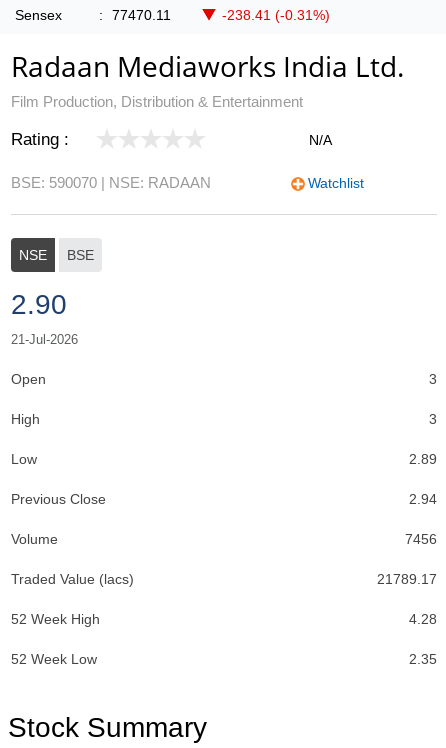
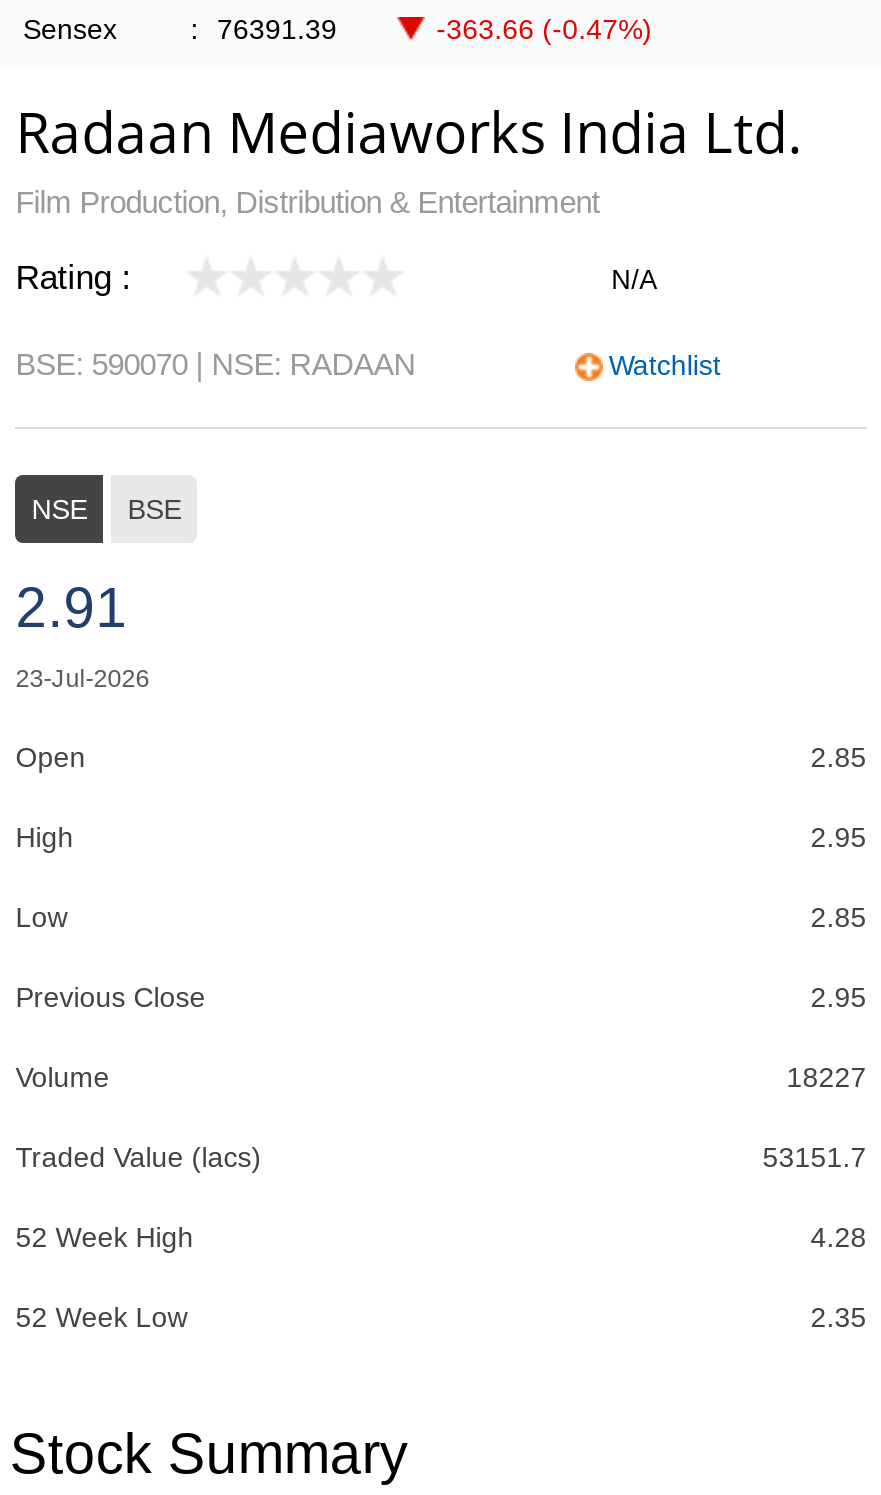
- 77470.11
+ 76391.39

- -238.41 (-0.31%)
+ -363.66 (-0.47%)

- 2.90
- 21-Jul-2026
+ 2.91
+ 23-Jul-2026

- 3
+ 2.85

- 3
+ 2.95

- 2.89
+ 2.85

- 2.94
+ 2.95

- 7456
+ 18227

- 21789.17
+ 53151.7
